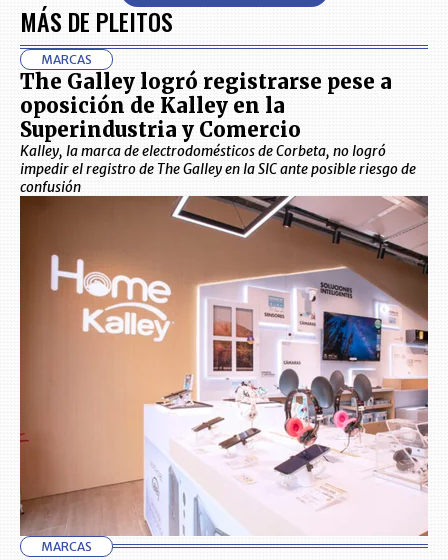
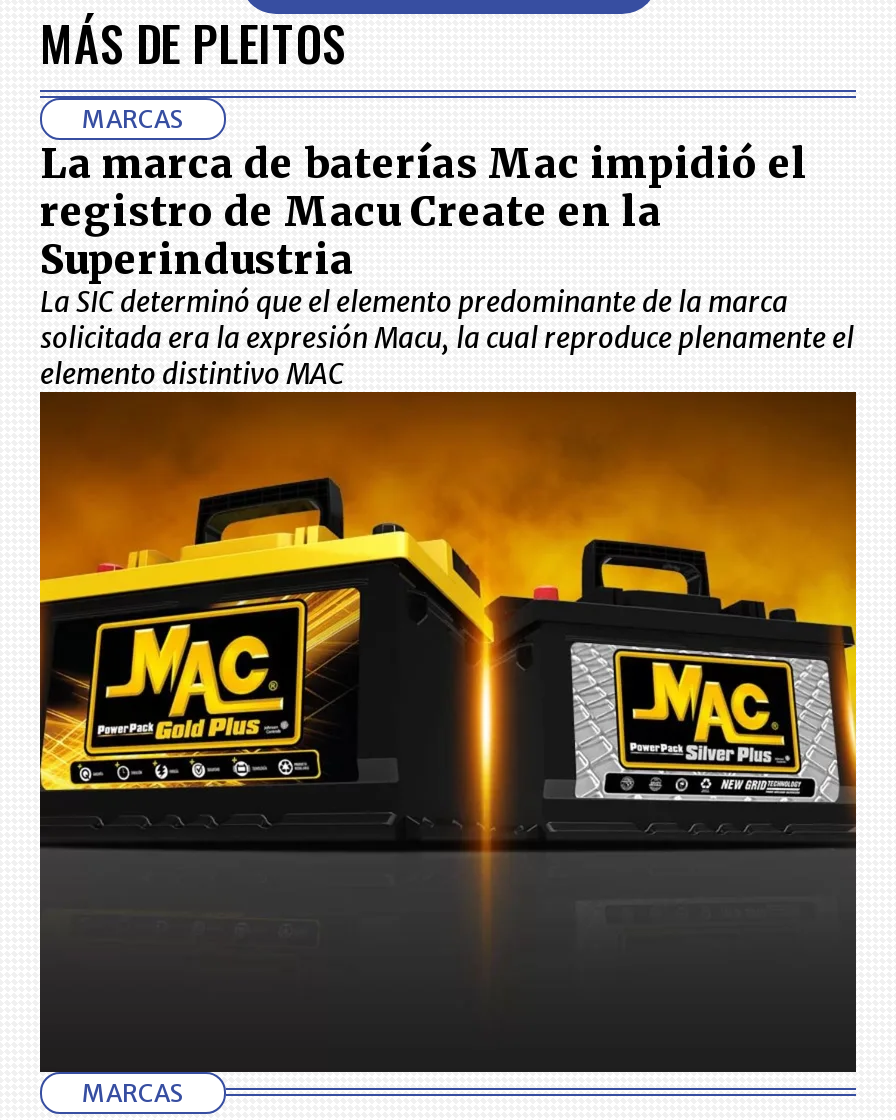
- [image]
- The Galley logró registrarse pese a
- oposición de Kalley en la
- Superindustria y Comercio
- Kalley, la marca de electrodomésticos de Corbeta, no logró
- impedir el registro de The Galley en la SIC ante posible riesgo de
- confusión
+ [image]
+ La marca de baterías Mac impidió el
+ registro de Macu Create en la
+ Superindustria
+ La SIC determinó que el elemento predominante de la marca
+ solicitada era la expresión Macu, la cual reproduce plenamente el
+ elemento distintivo MAC
